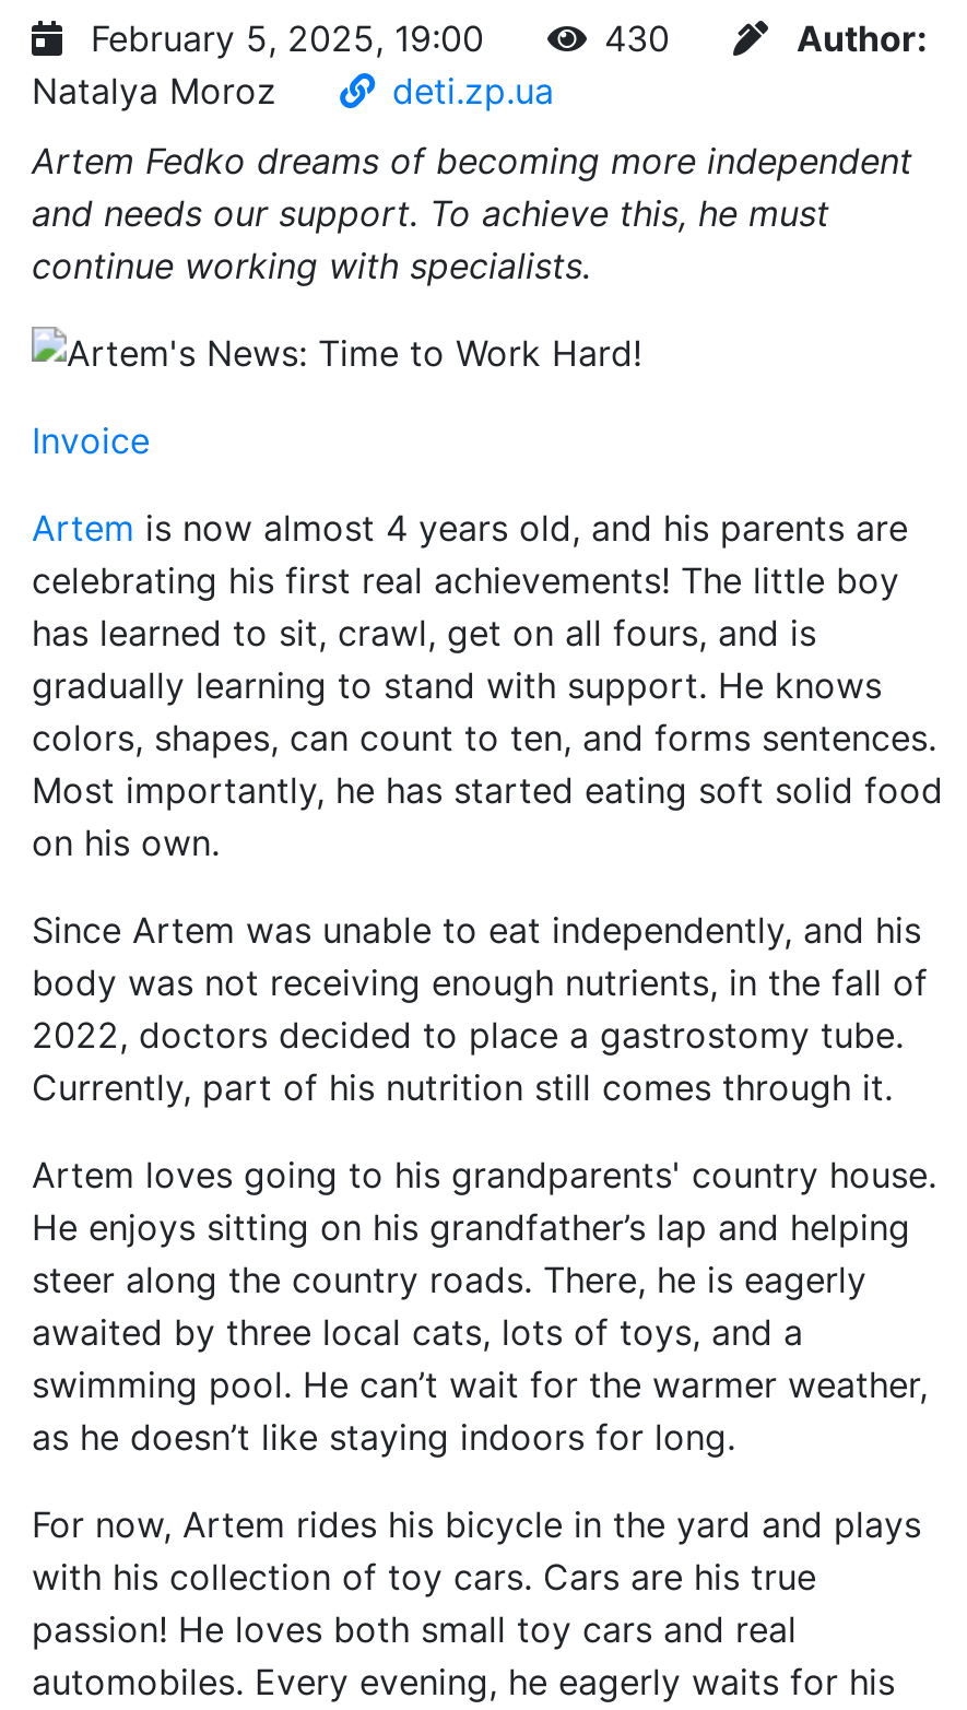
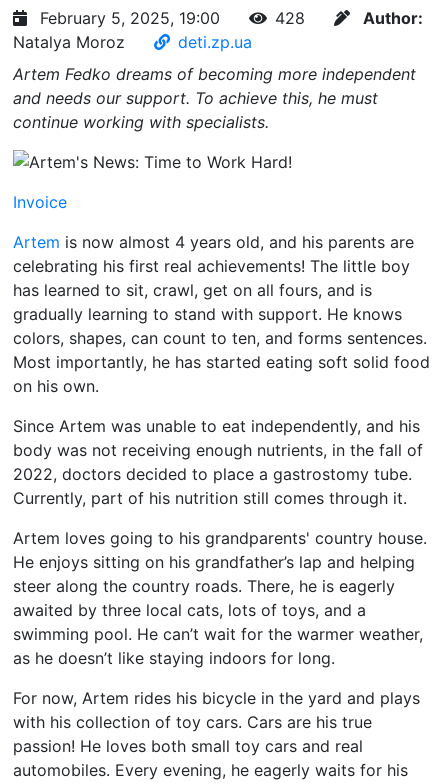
- 430
+ 428
